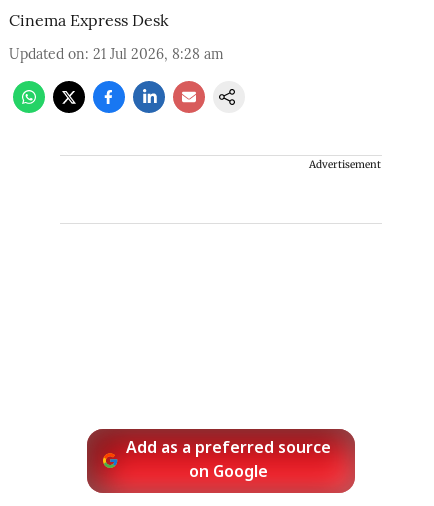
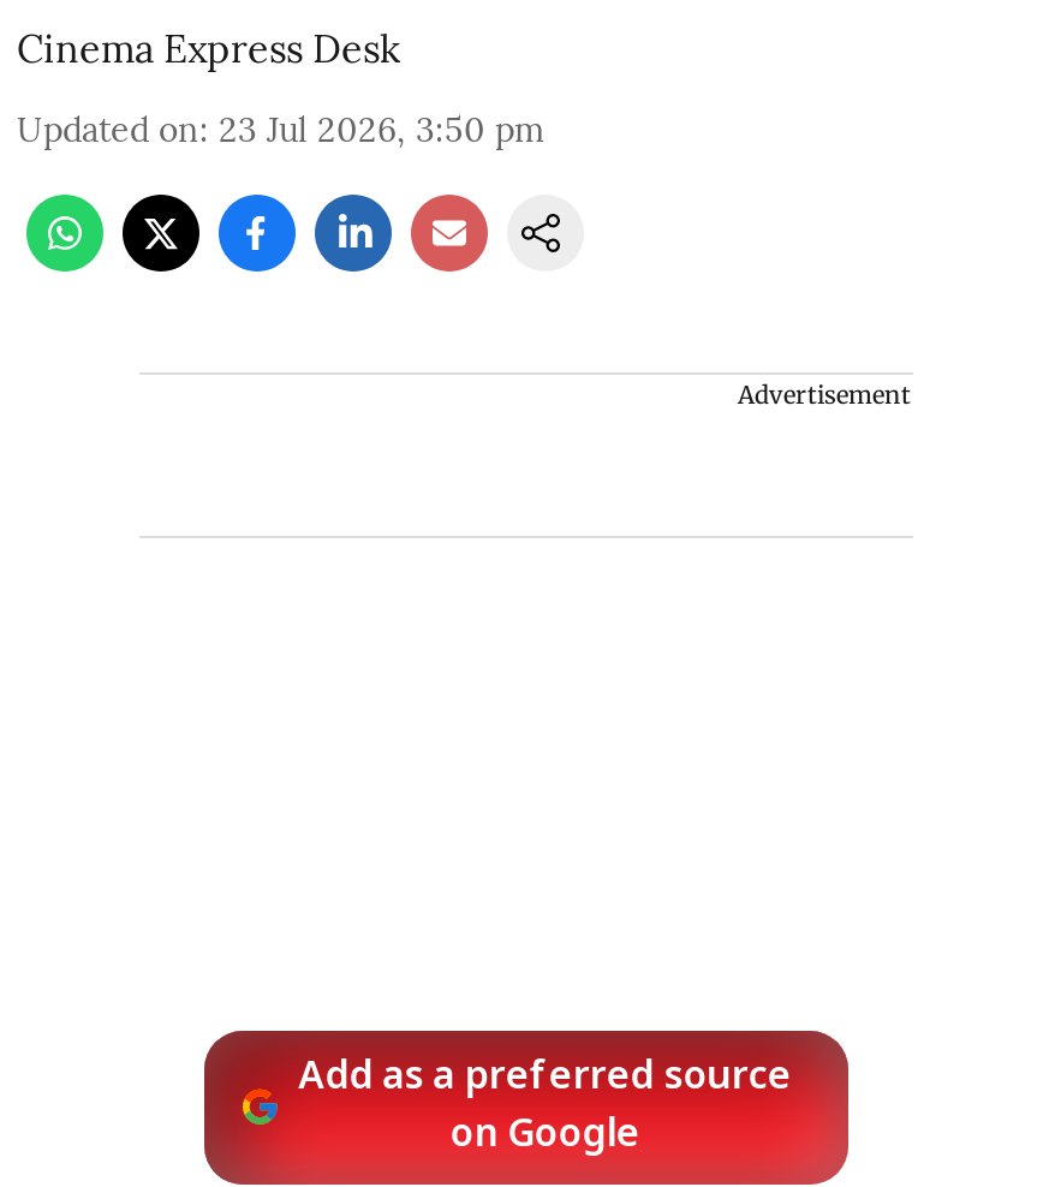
- Updated on: 21 Jul 2026, 8:28 am
+ Updated on: 23 Jul 2026, 3:50 pm
